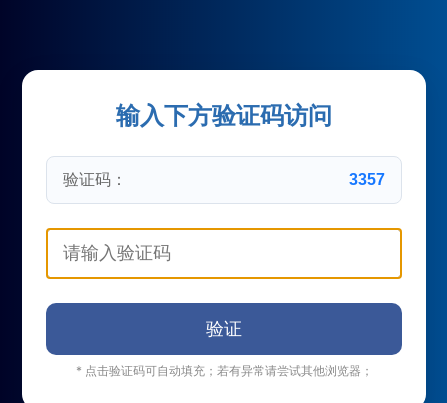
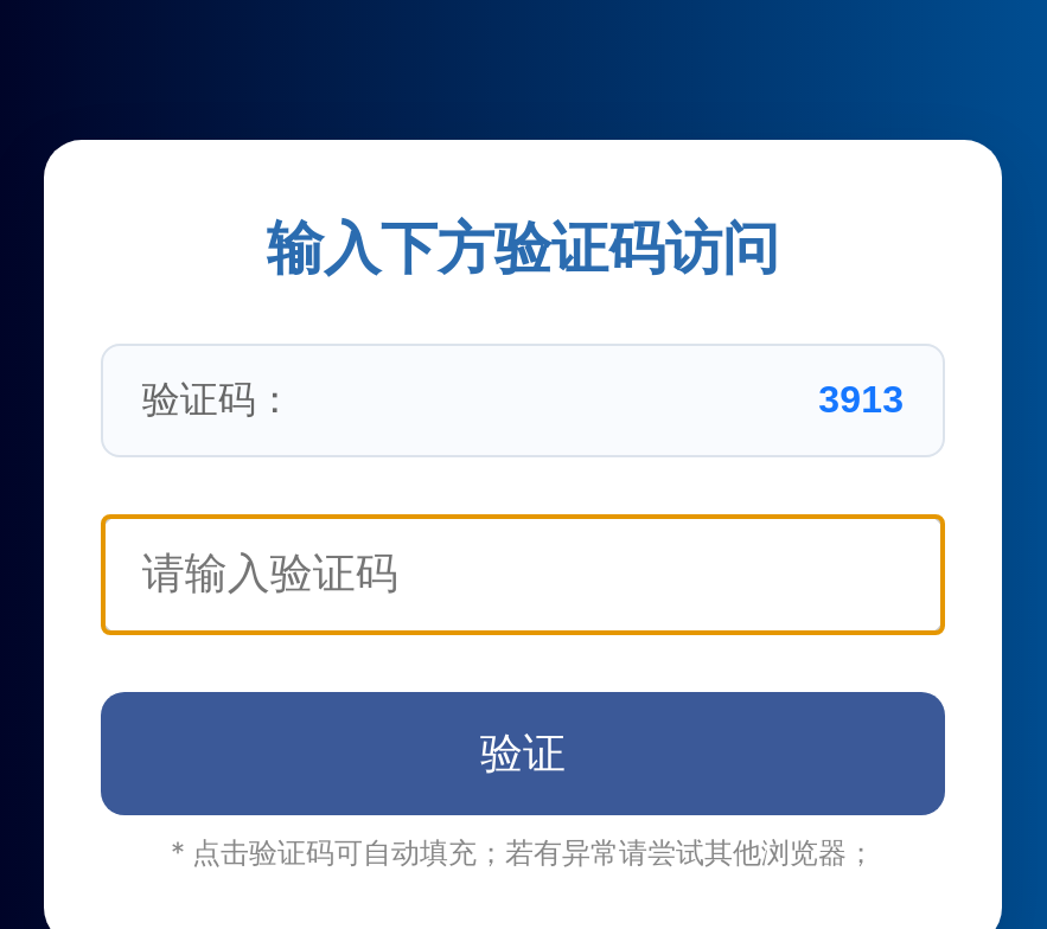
- 3357
+ 3913
